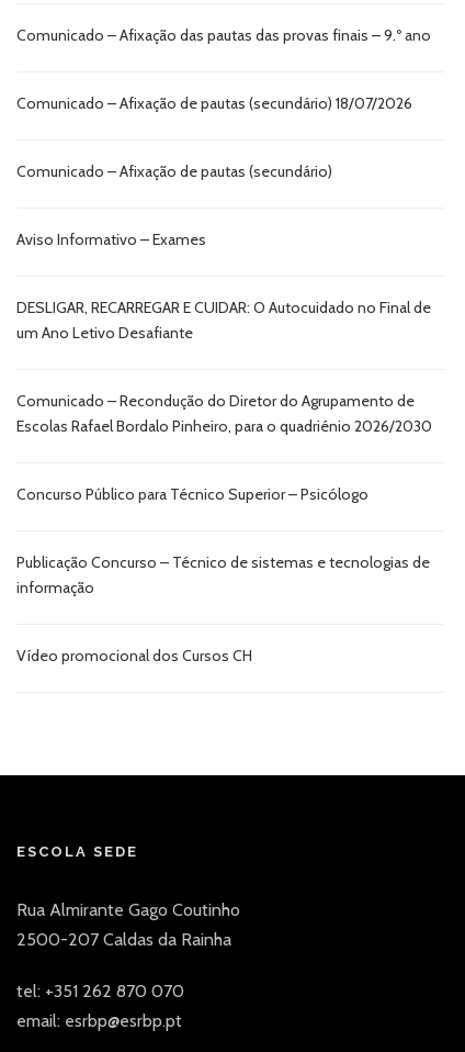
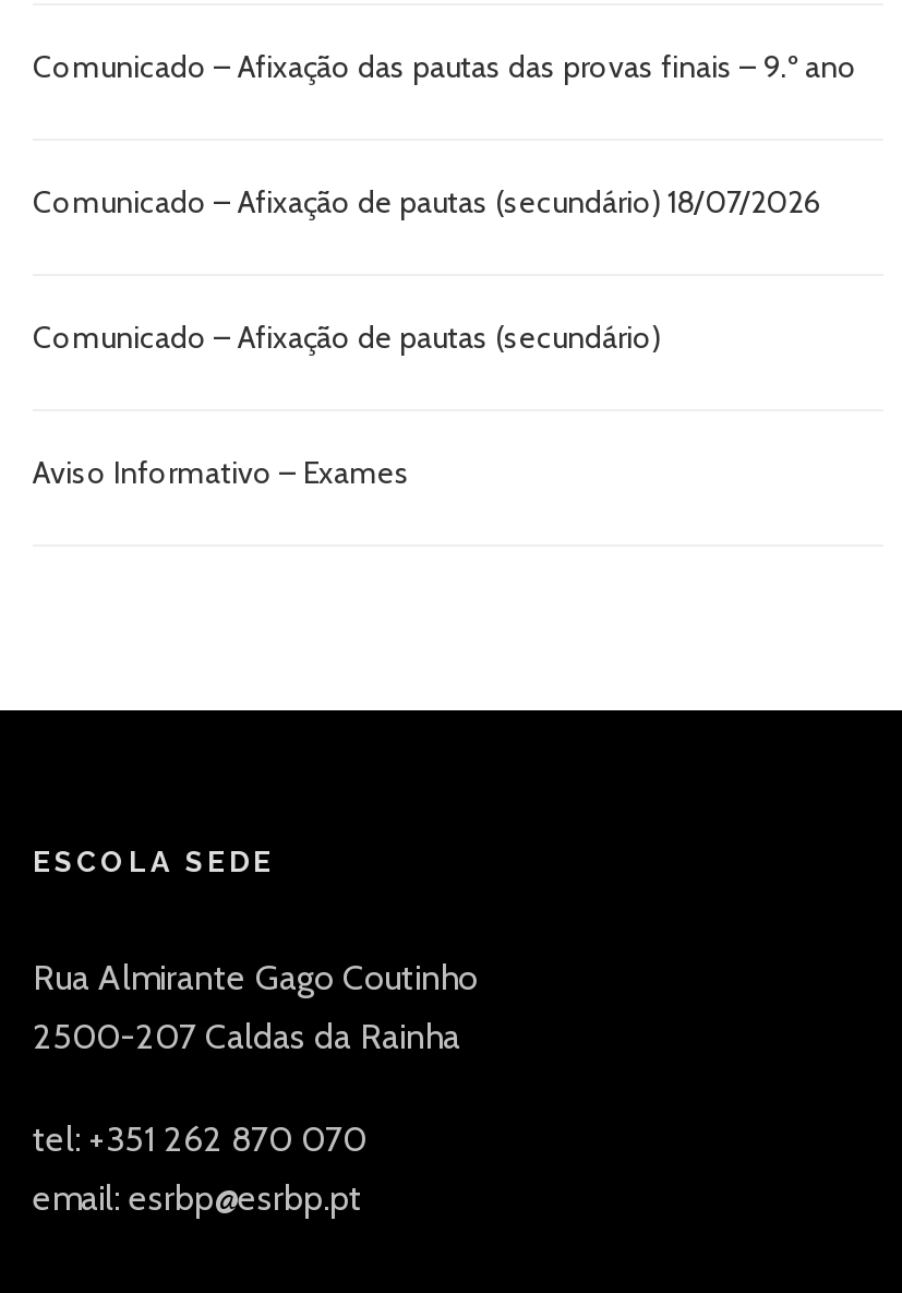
- DESLIGAR, RECARREGAR E CUIDAR: O Autocuidado no Final de
- um Ano Letivo Desafiante
- Comunicado – Recondução do Diretor do Agrupamento de
- Escolas Rafael Bordalo Pinheiro, para o quadriénio 2026/2030
- Concurso Público para Técnico Superior – Psicólogo
- Publicação Concurso – Técnico de sistemas e tecnologias de
- informação
- Vídeo promocional dos Cursos CH
